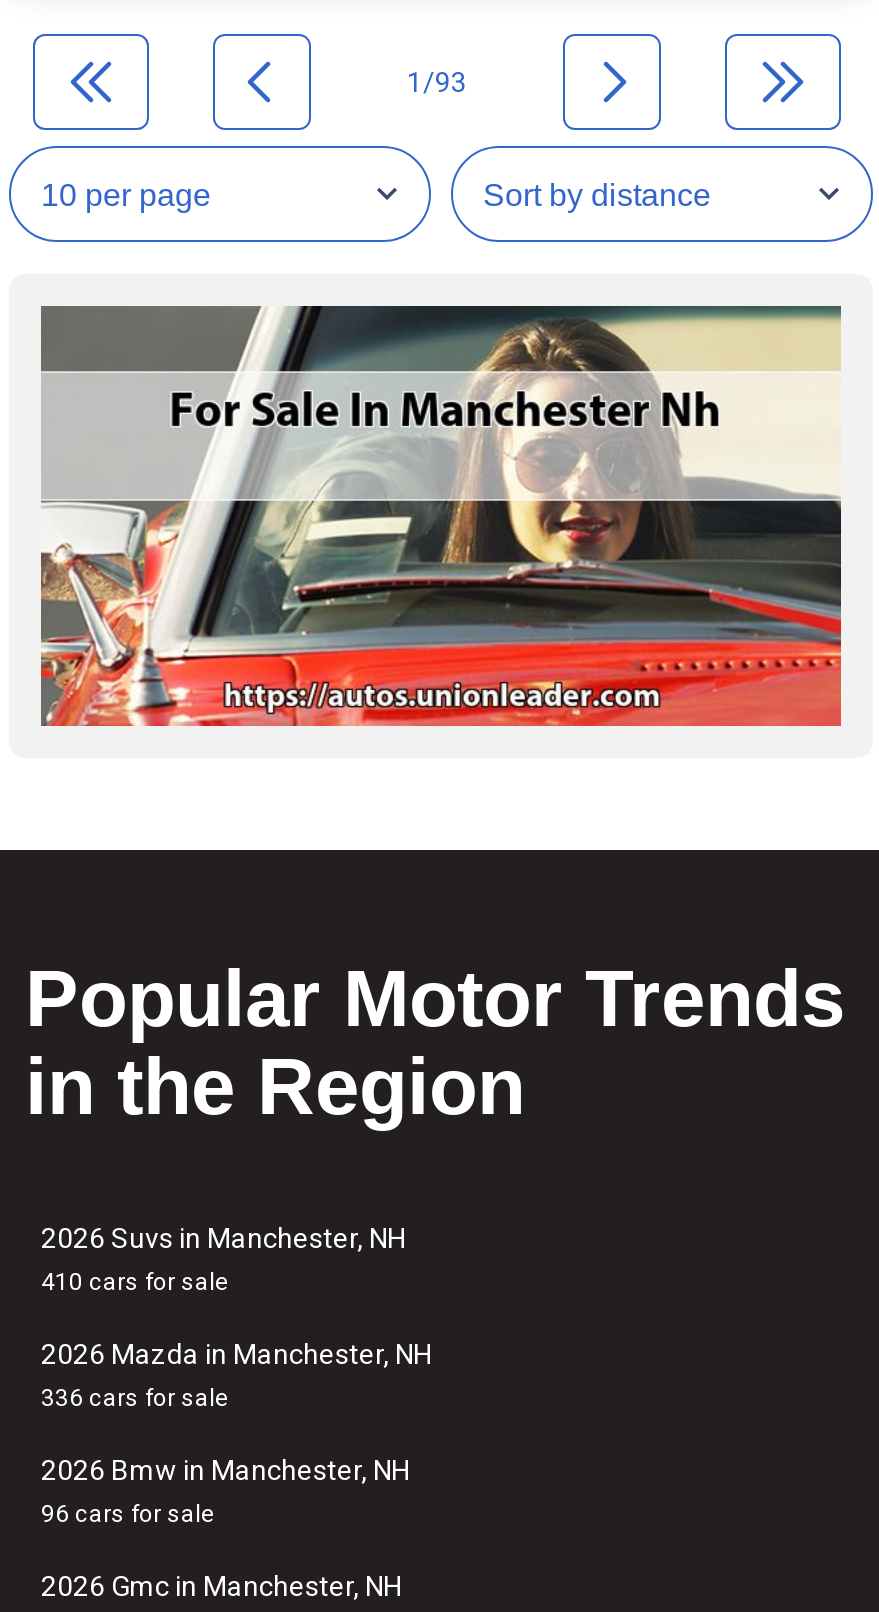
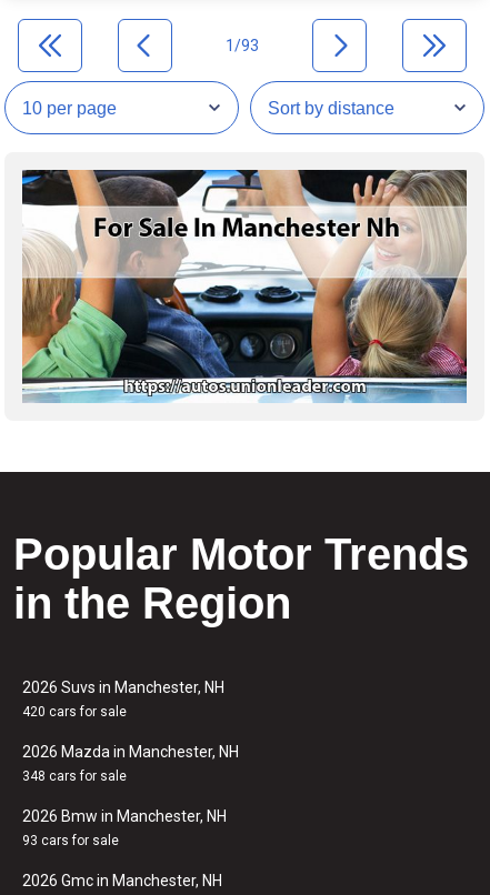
- [image]
+ [image]

- 410 cars for sale
+ 420 cars for sale

- 336 cars for sale
+ 348 cars for sale

- 96 cars for sale
+ 93 cars for sale
